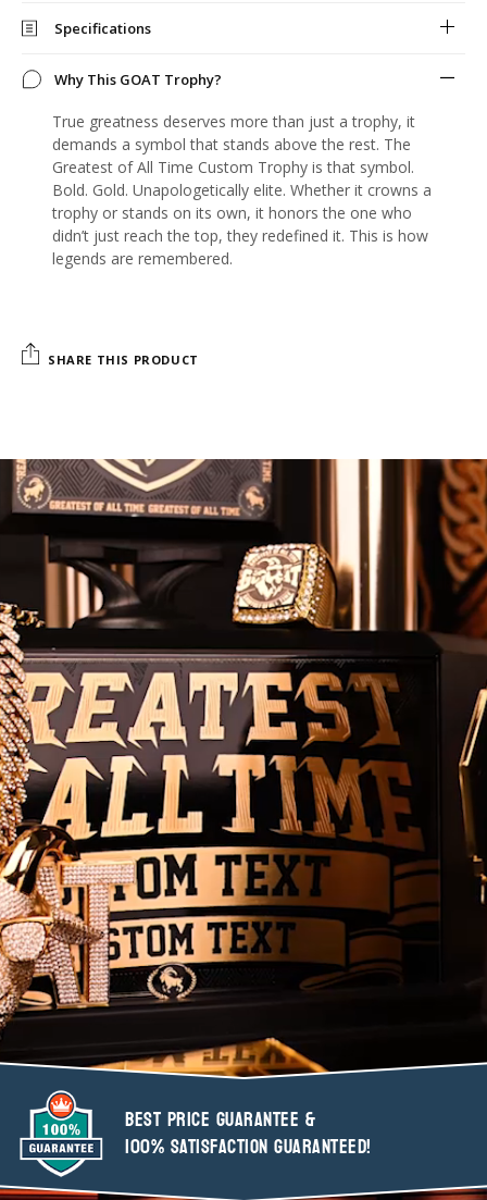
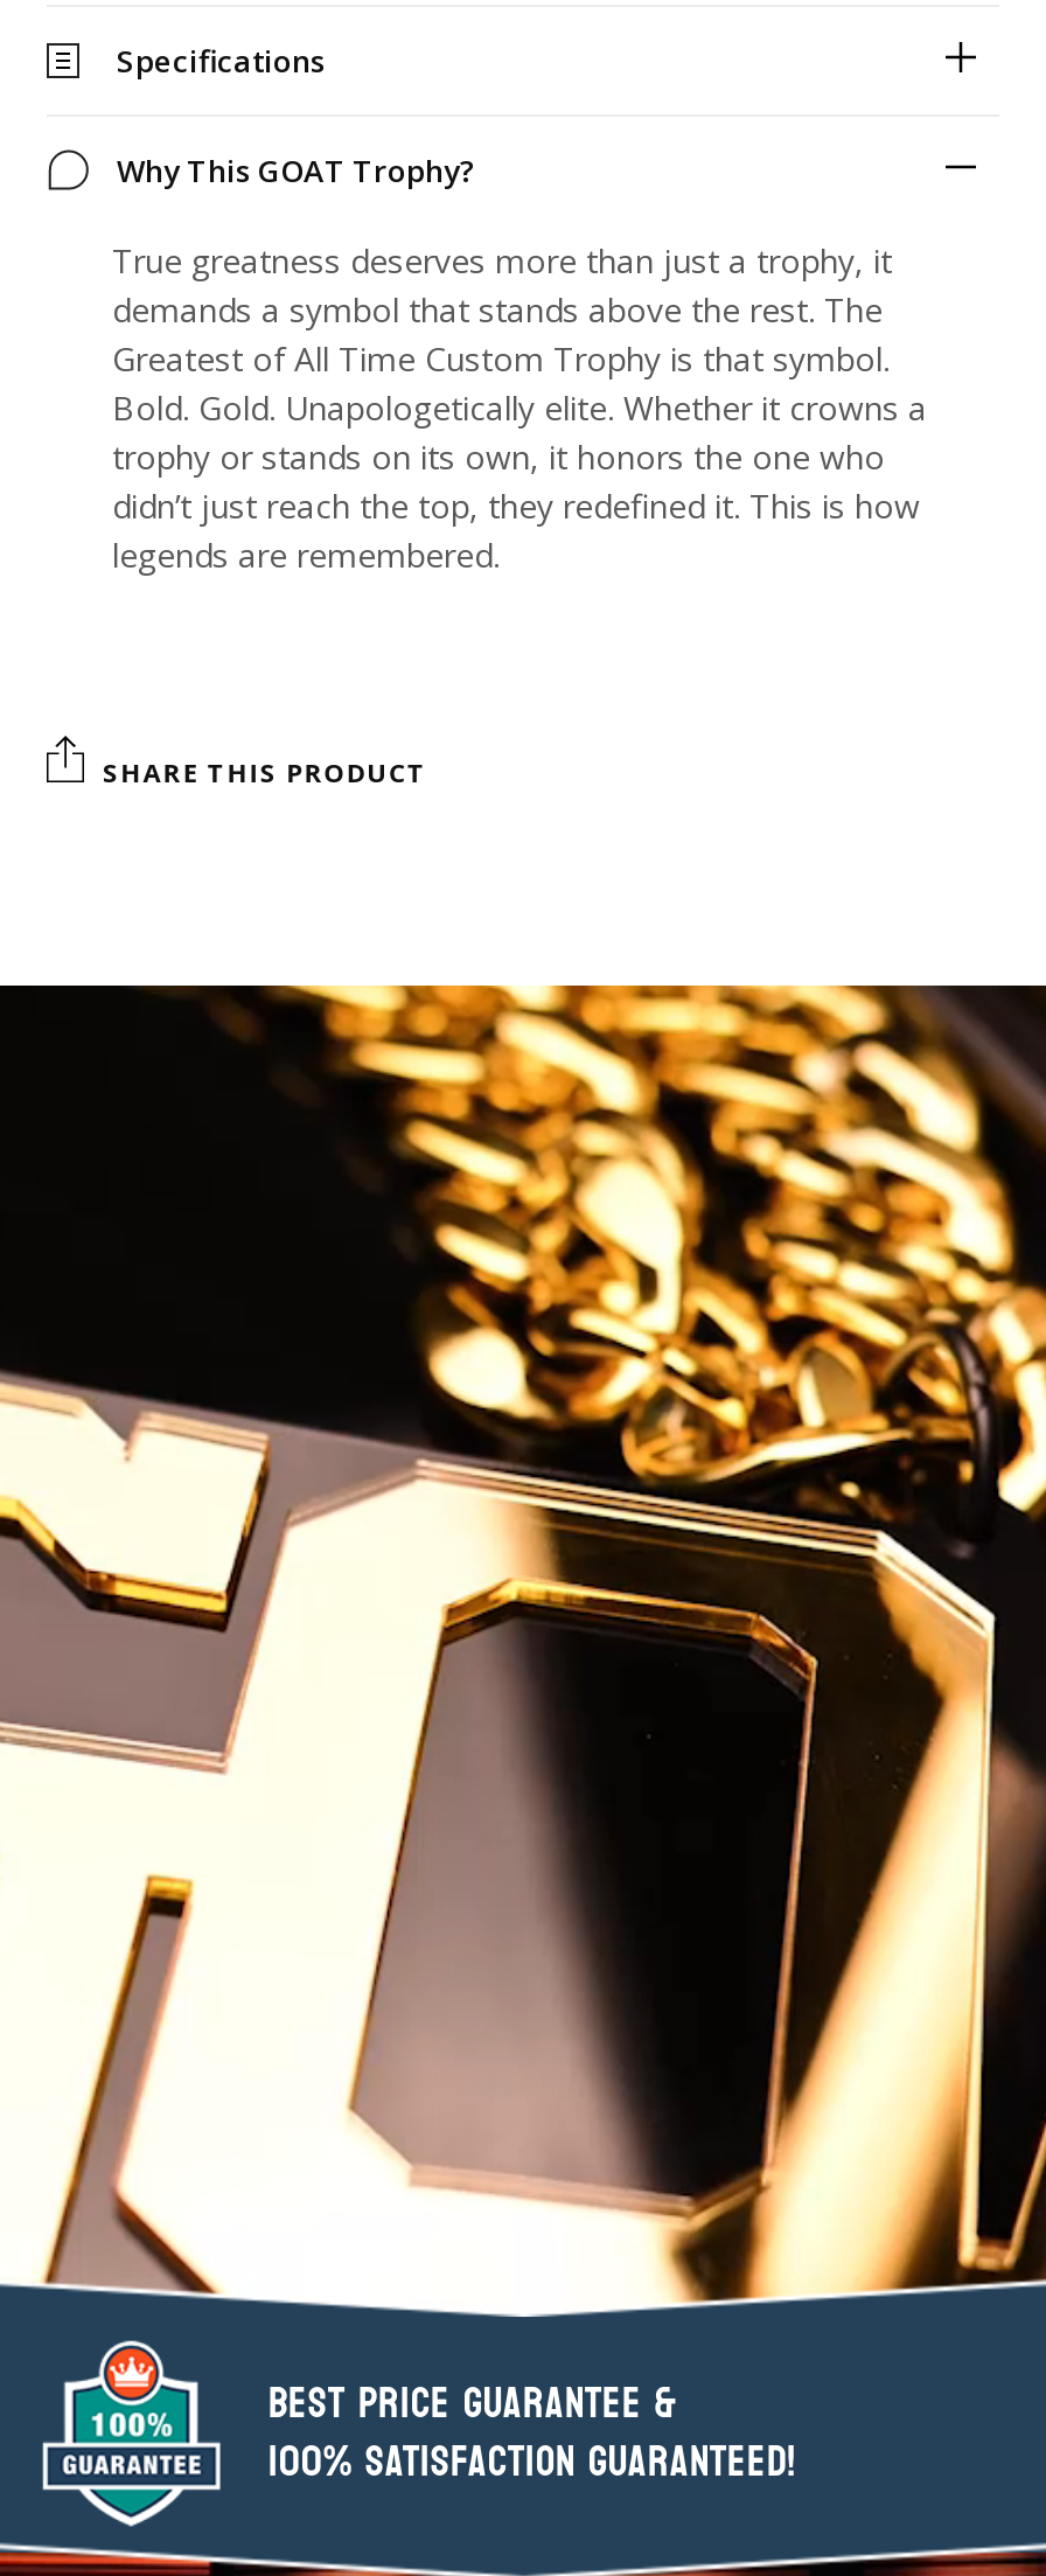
- [image]
+ [image]
